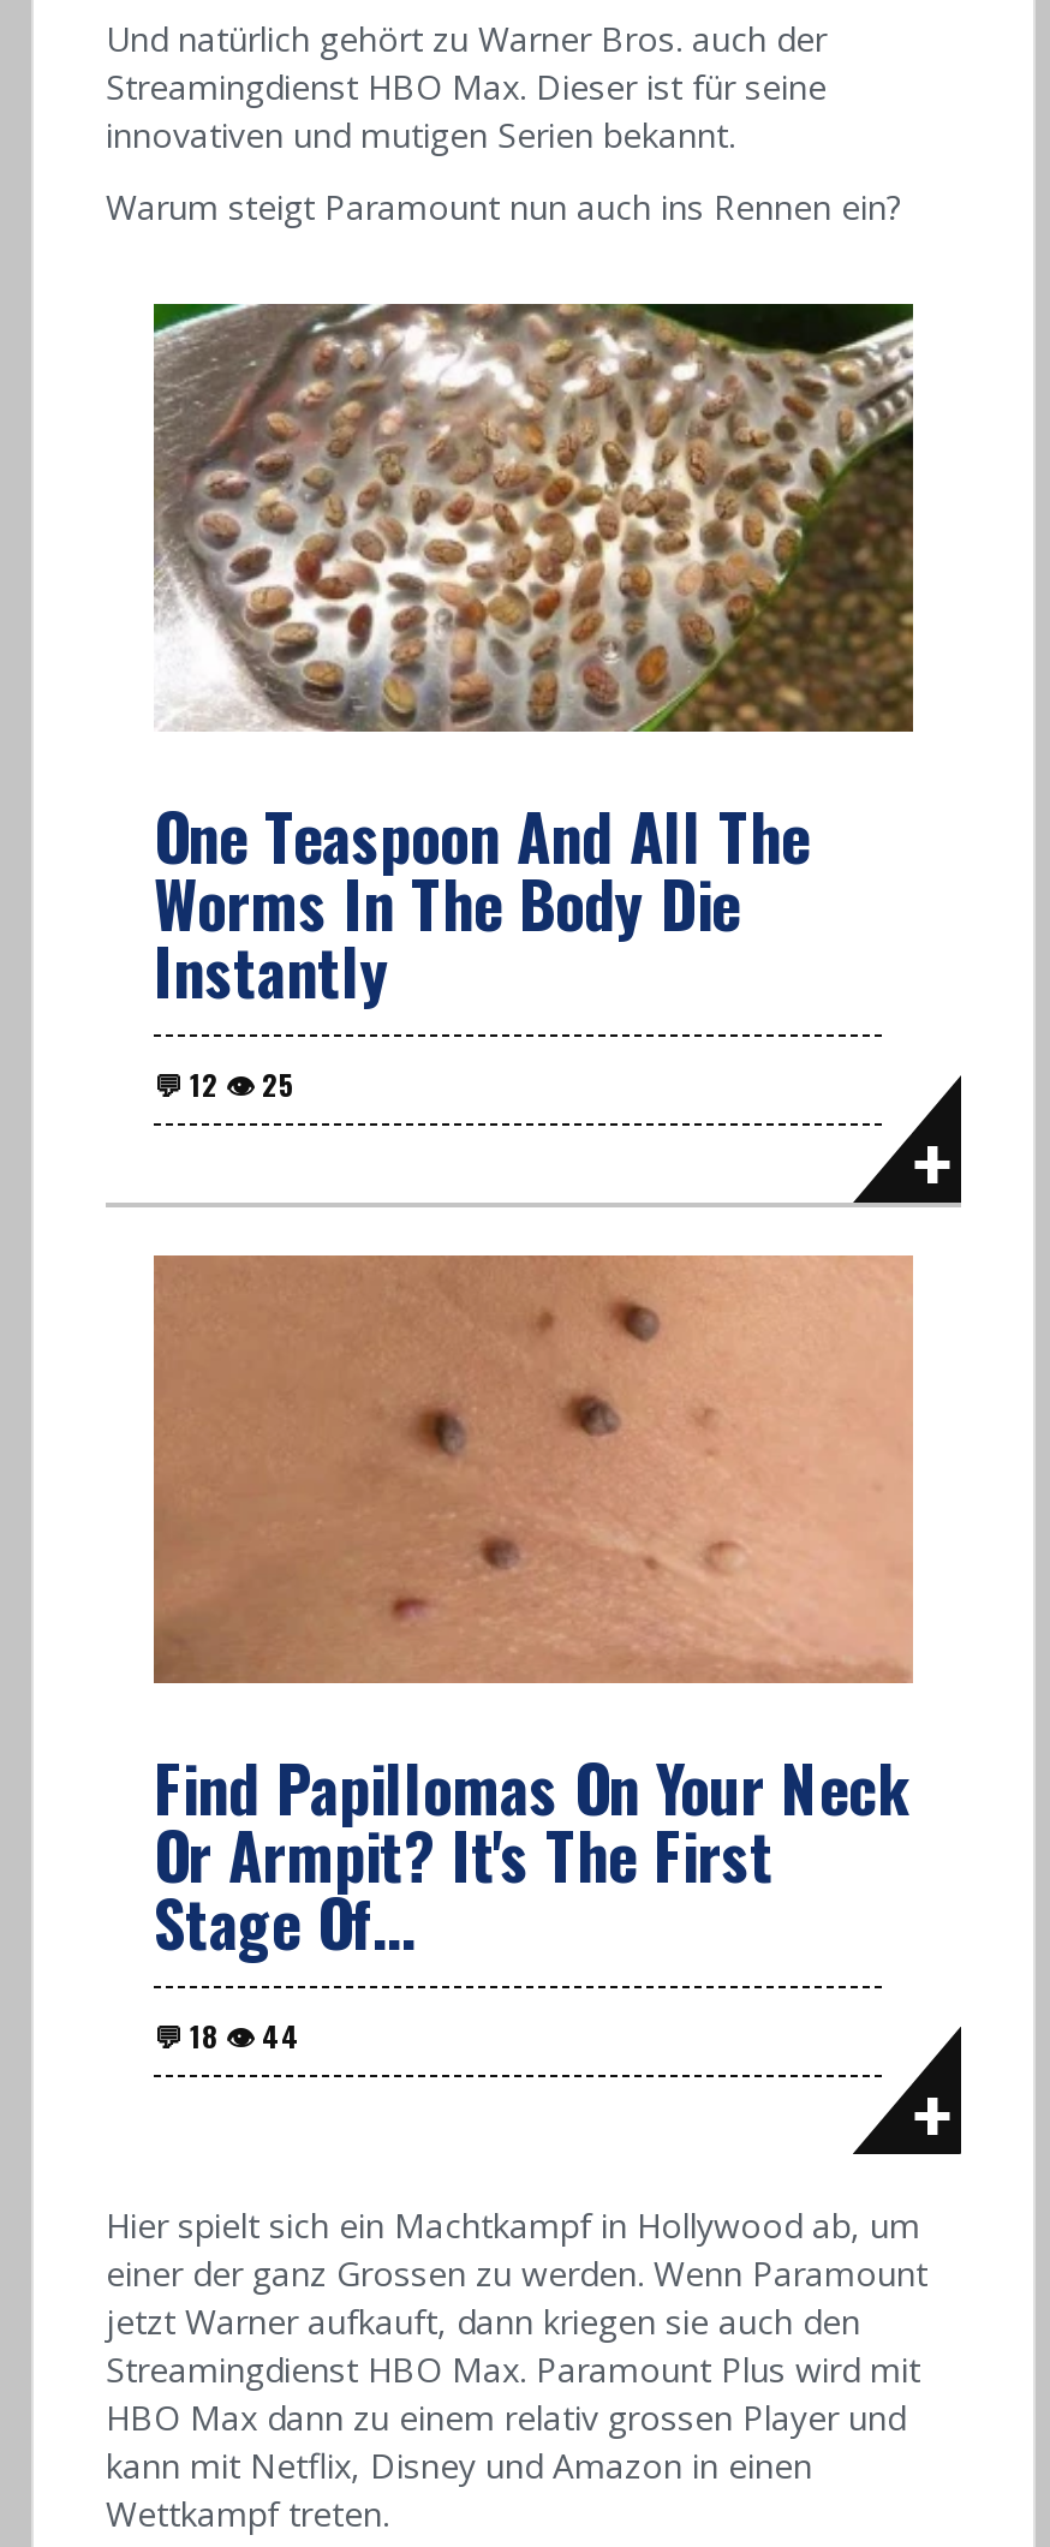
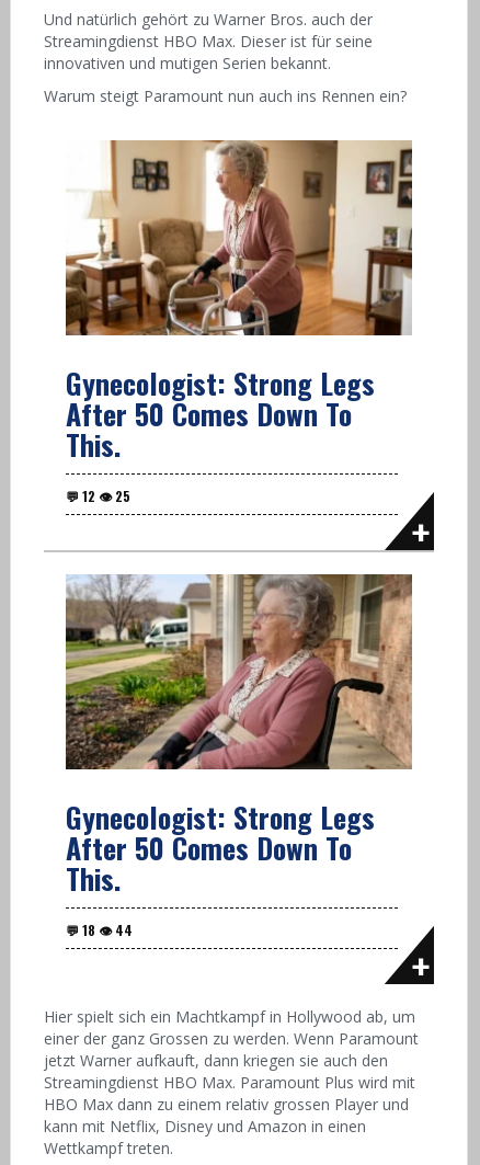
- [image]
- One Teaspoon And All The
- Worms In The Body Die
- Instantly
+ [image]
+ Gynecologist: Strong Legs
+ After 50 Comes Down To
+ This.

- [image]
- Find Papillomas On Your Neck
- Or Armpit? It's The First
- Stage Of...
+ [image]
+ Gynecologist: Strong Legs
+ After 50 Comes Down To
+ This.
